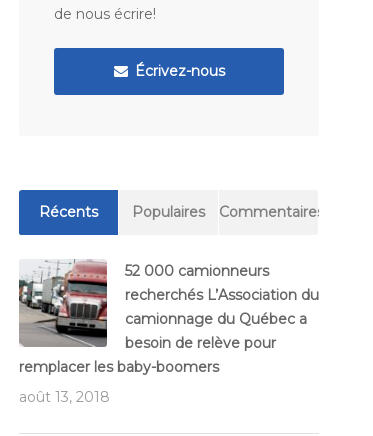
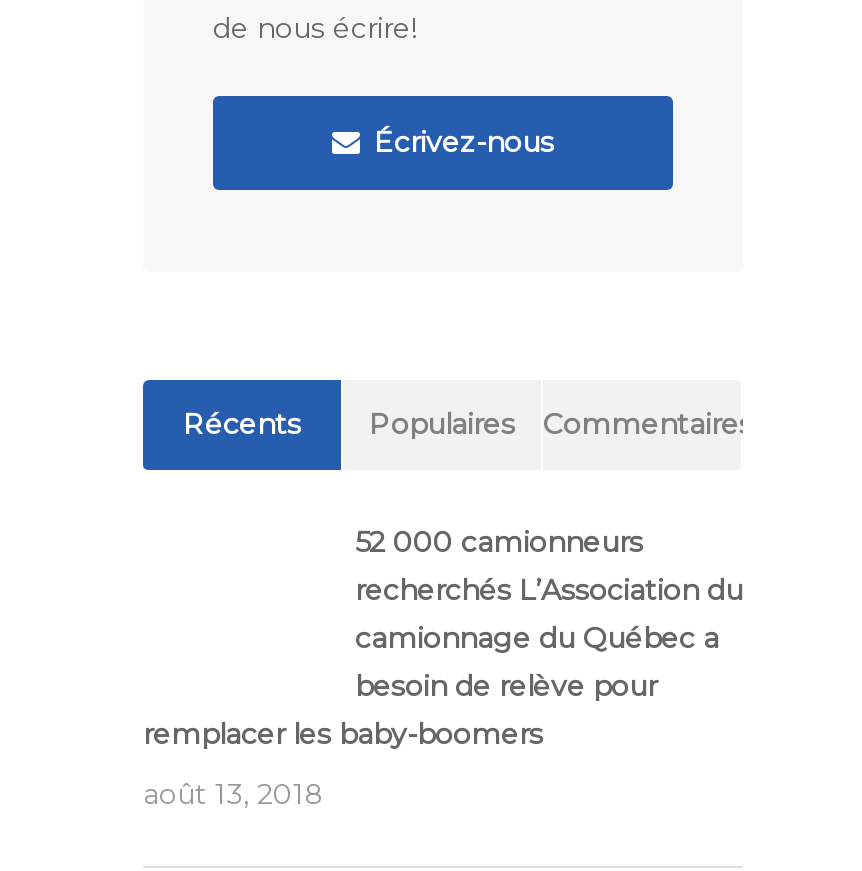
- [image]
